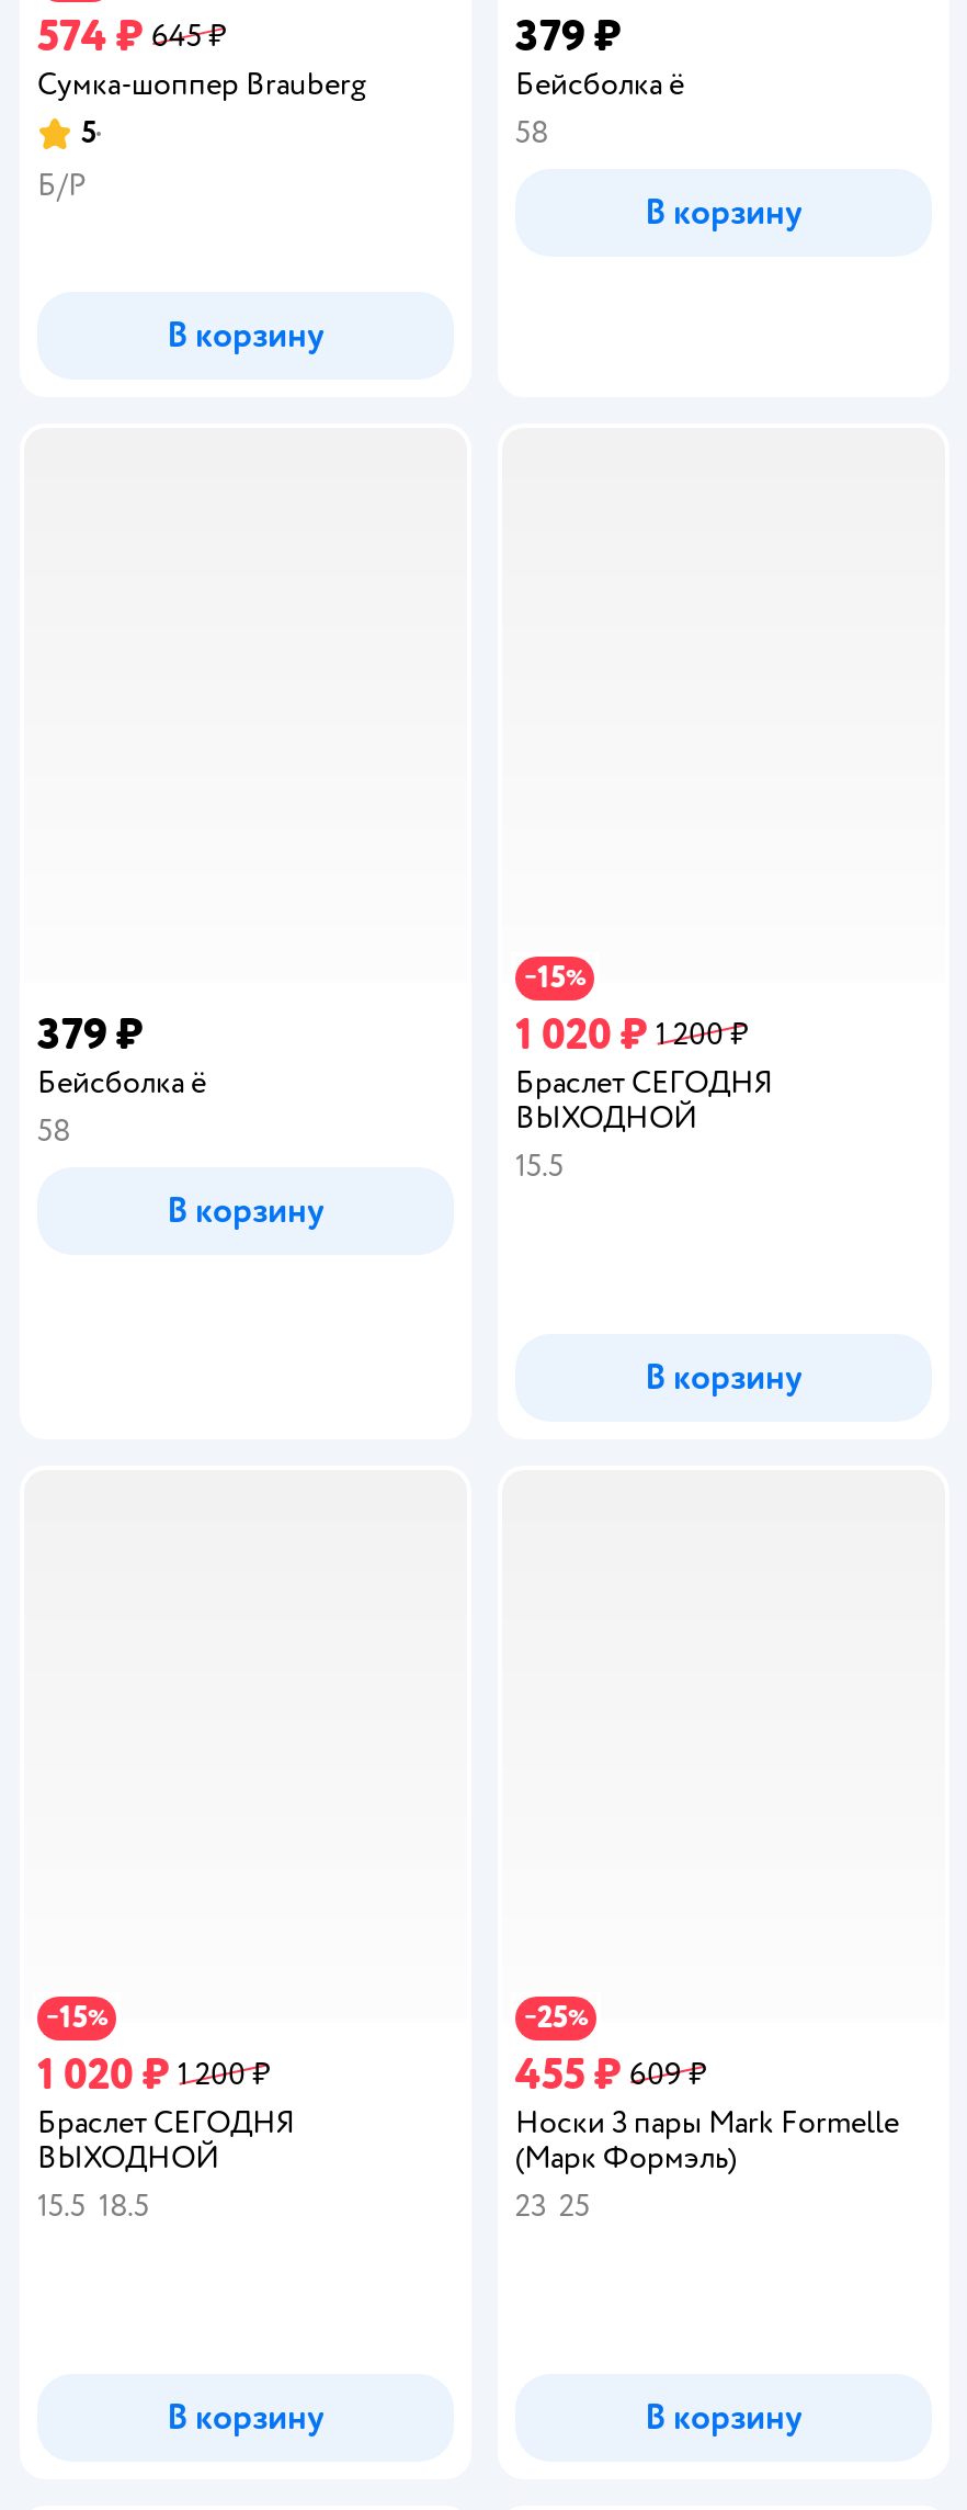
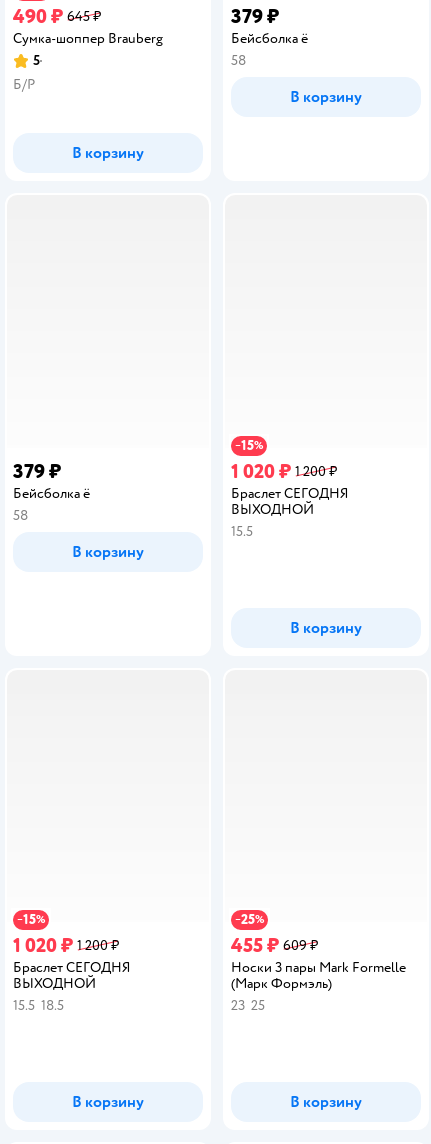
- 574 ₽ 645 ₽
+ 490 ₽ 645 ₽
